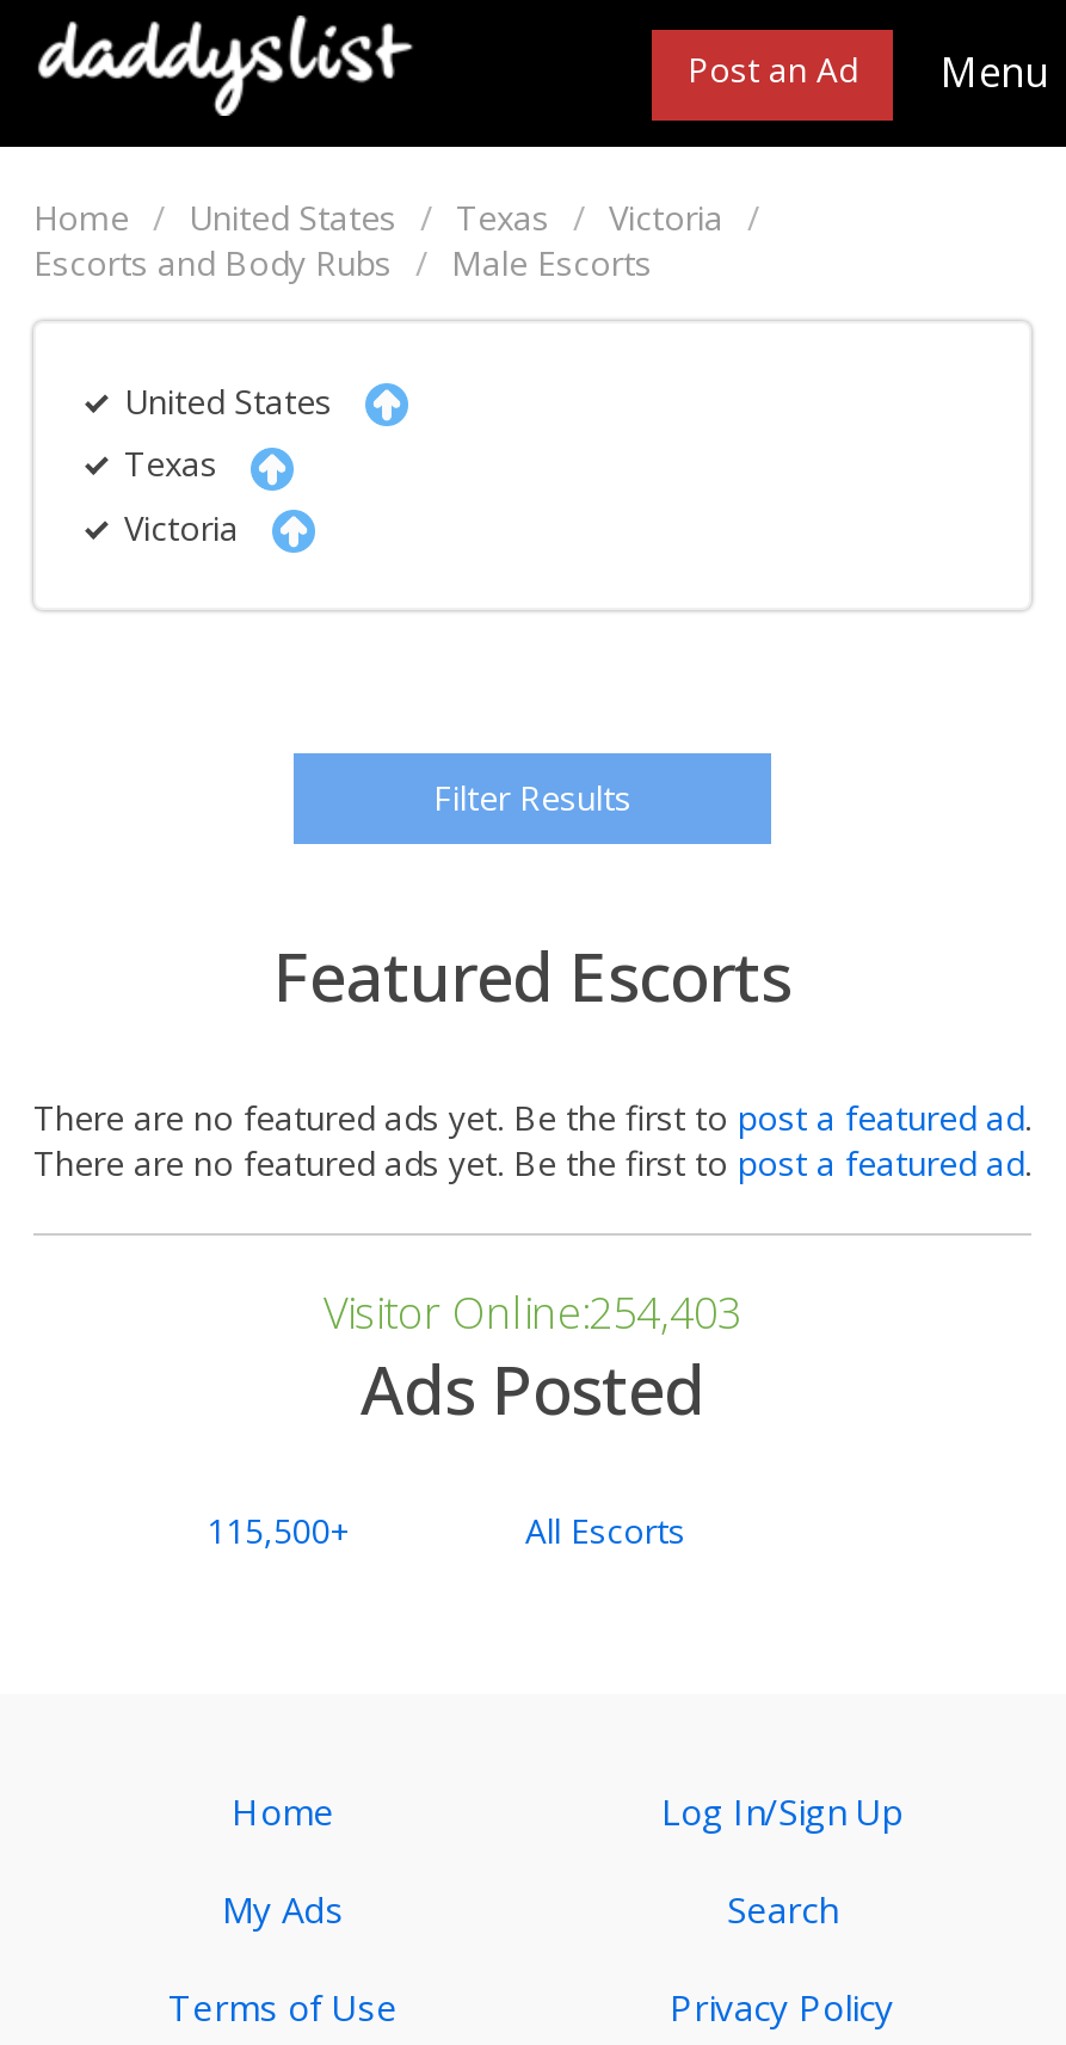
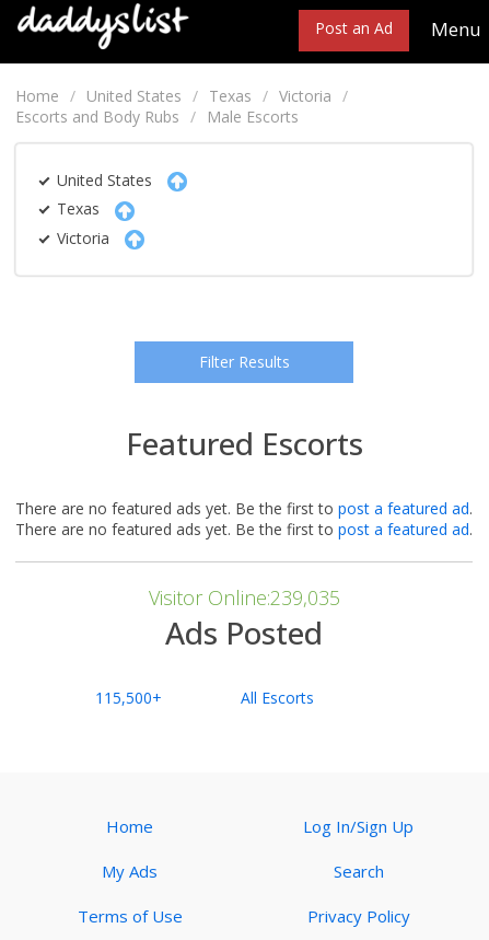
- Visitor Online:254,403
+ Visitor Online:239,035
